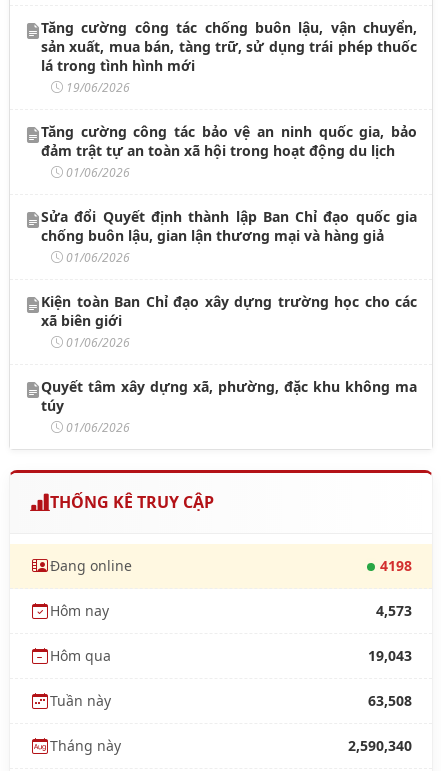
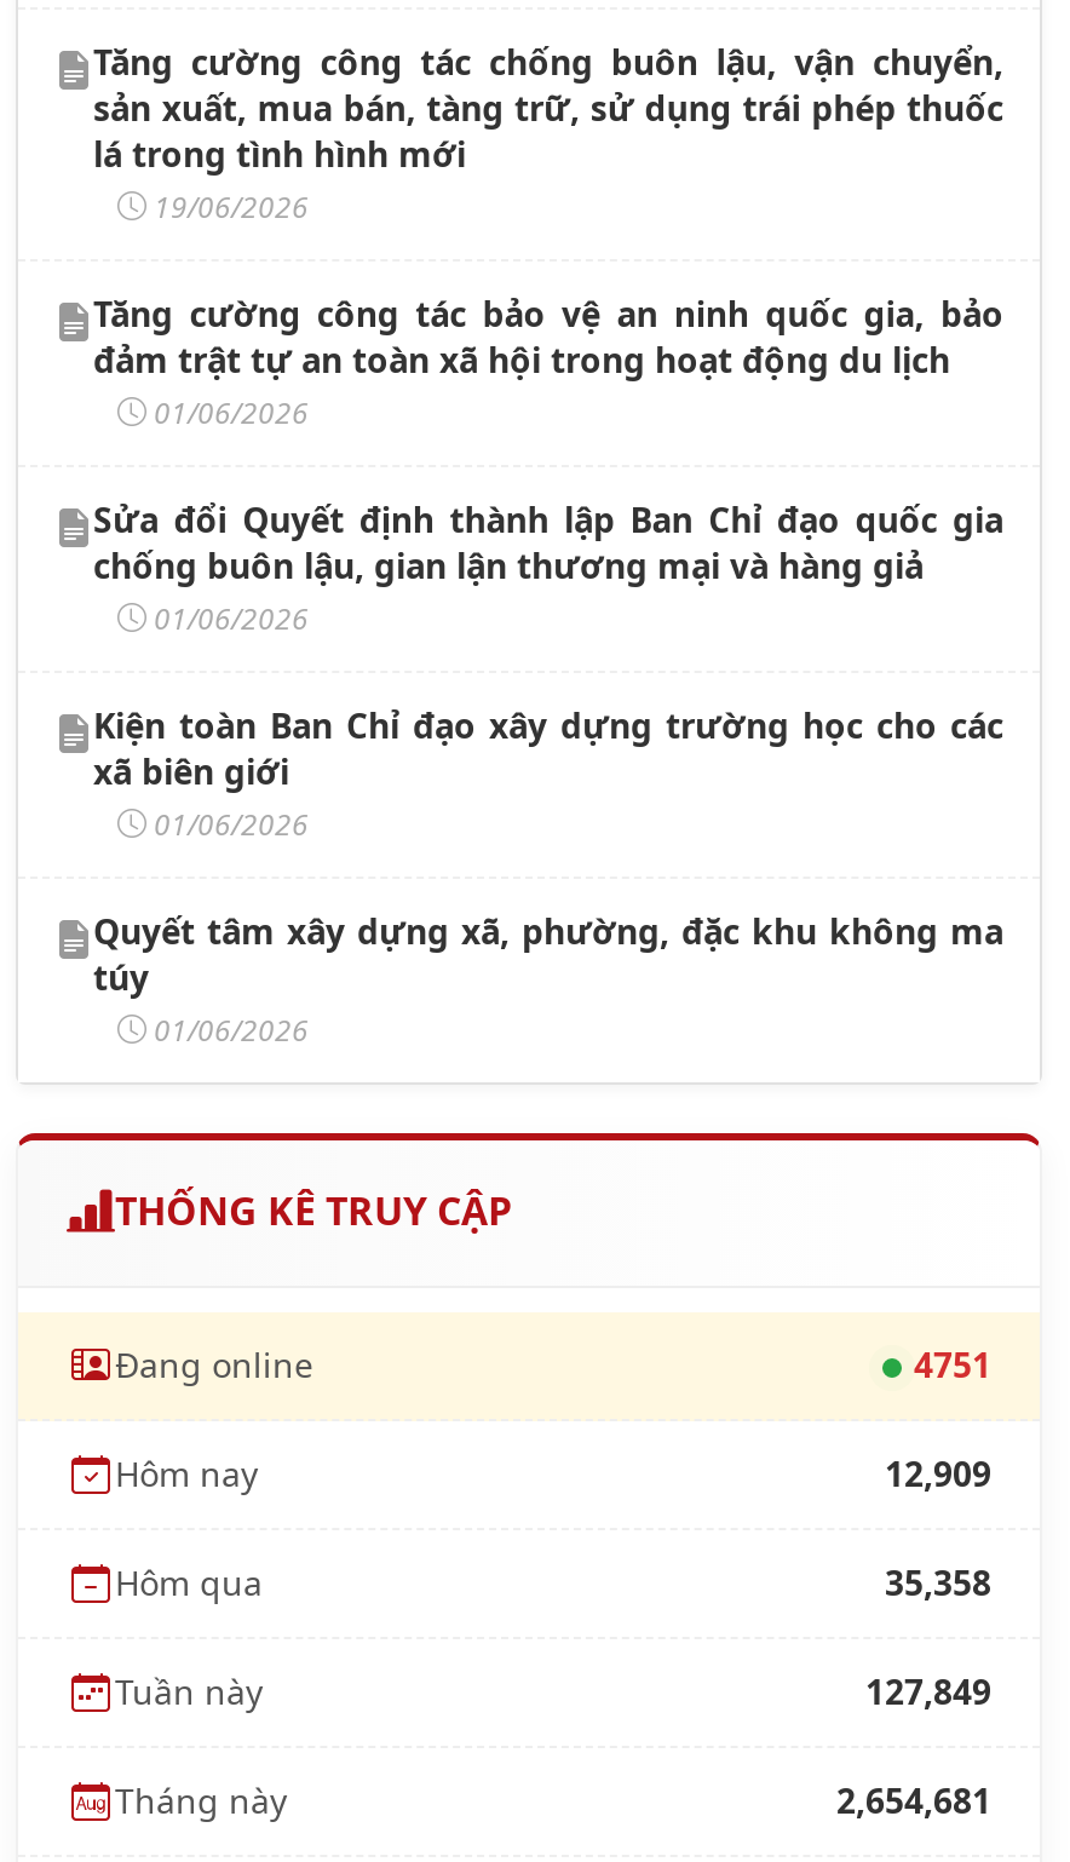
- 4198
+ 4751

- 4,573
+ 12,909

- 19,043
+ 35,358

- 63,508
+ 127,849

- 2,590,340
+ 2,654,681
